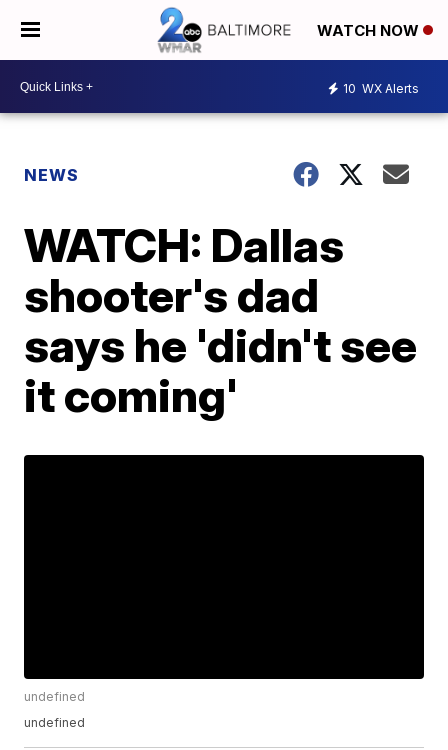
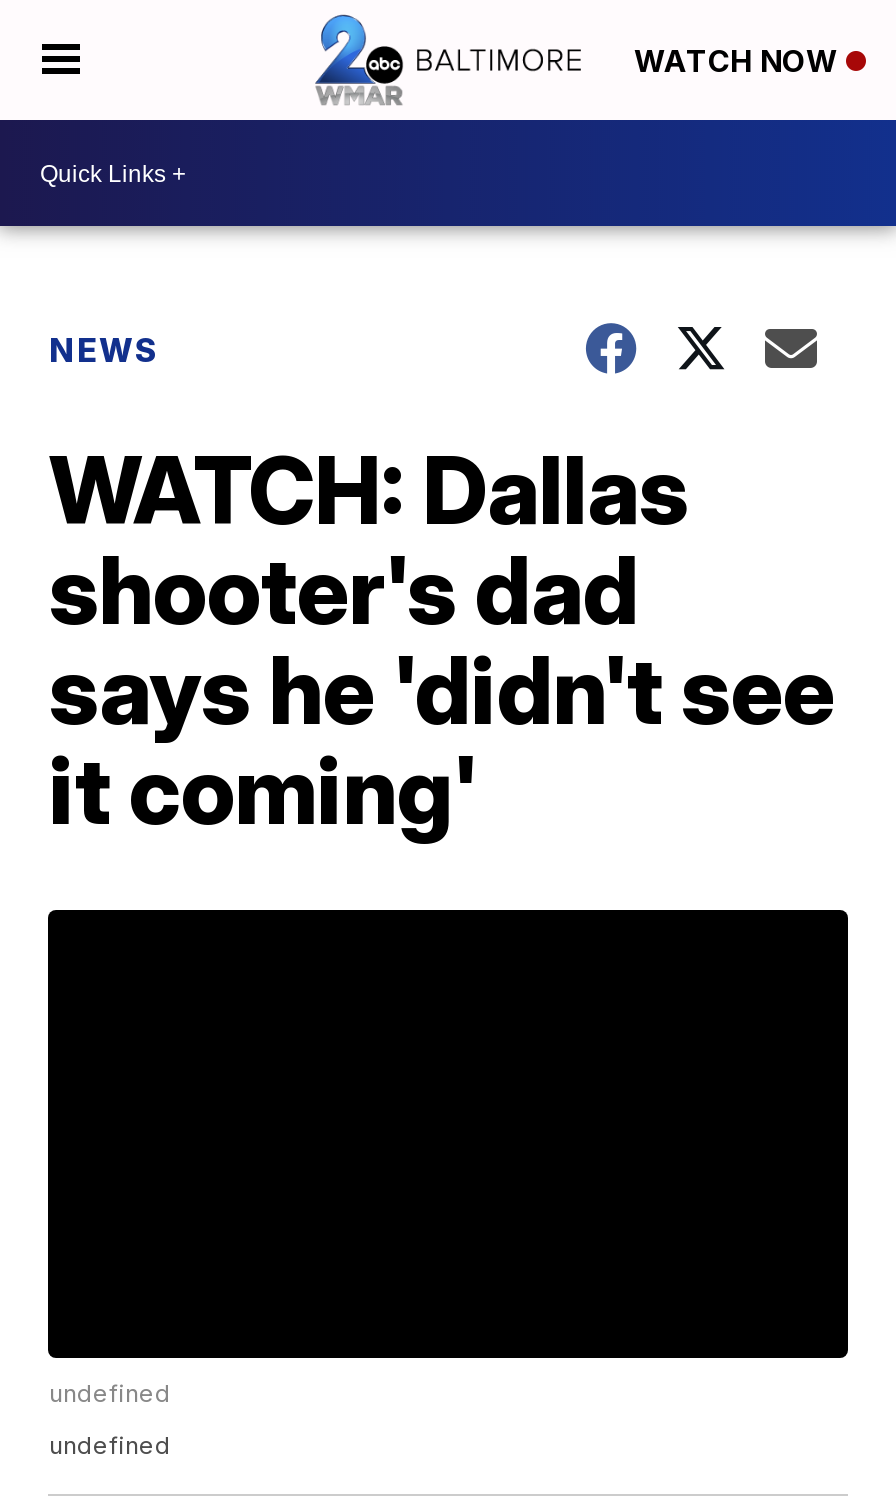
- 10 WX Alerts
